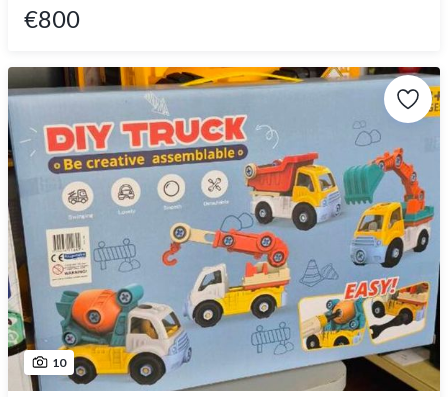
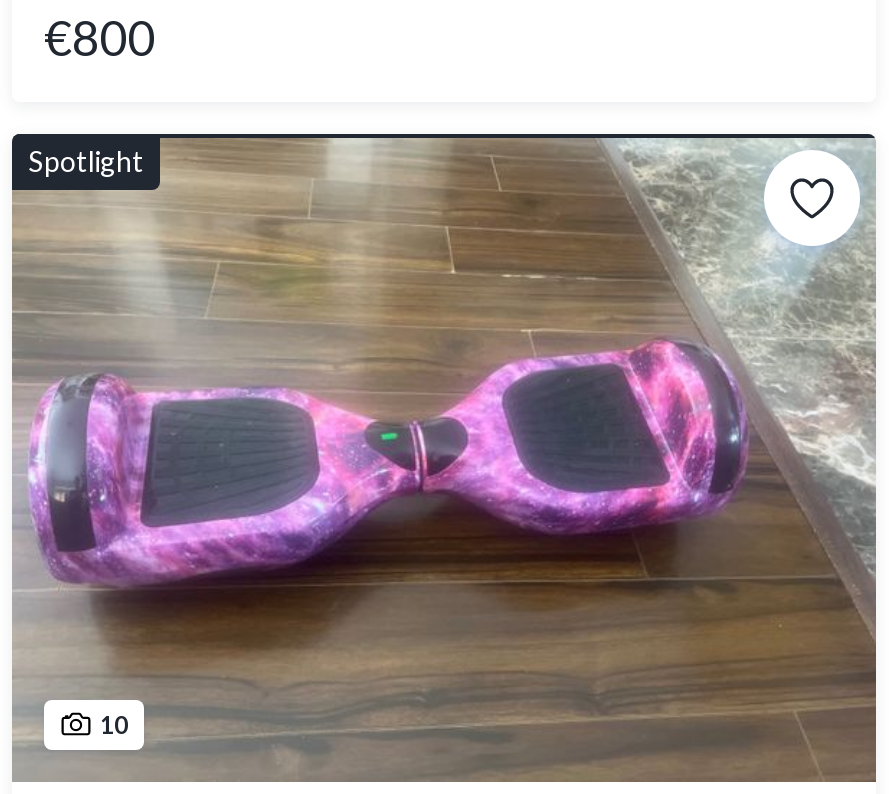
+ Spotlight

- [image]
+ [image]
